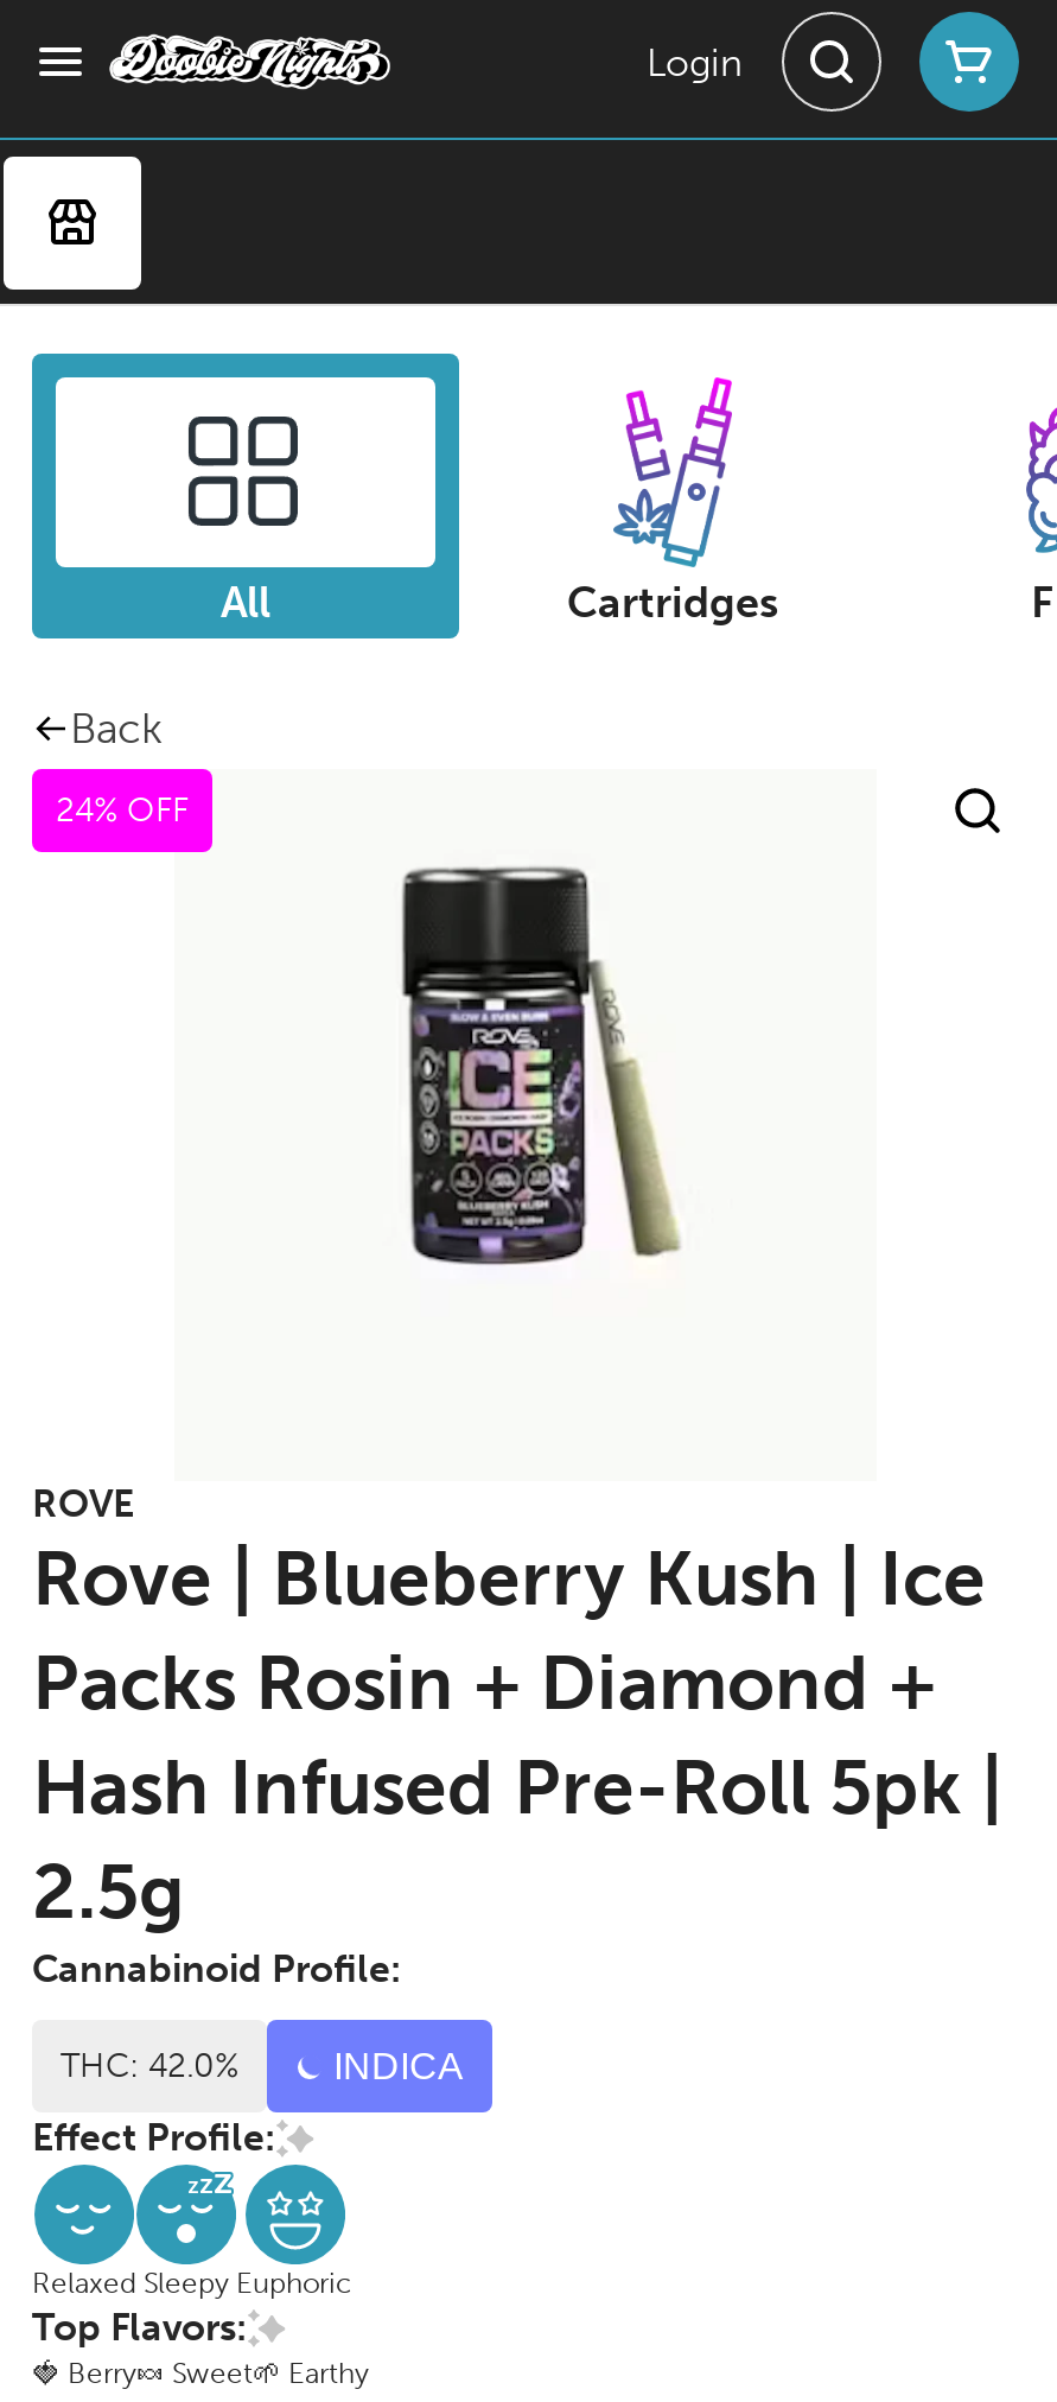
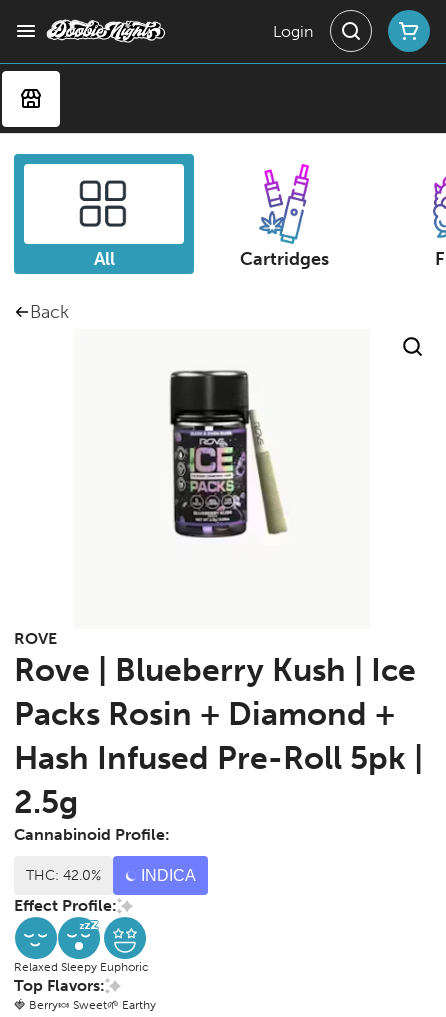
- 24% OFF
